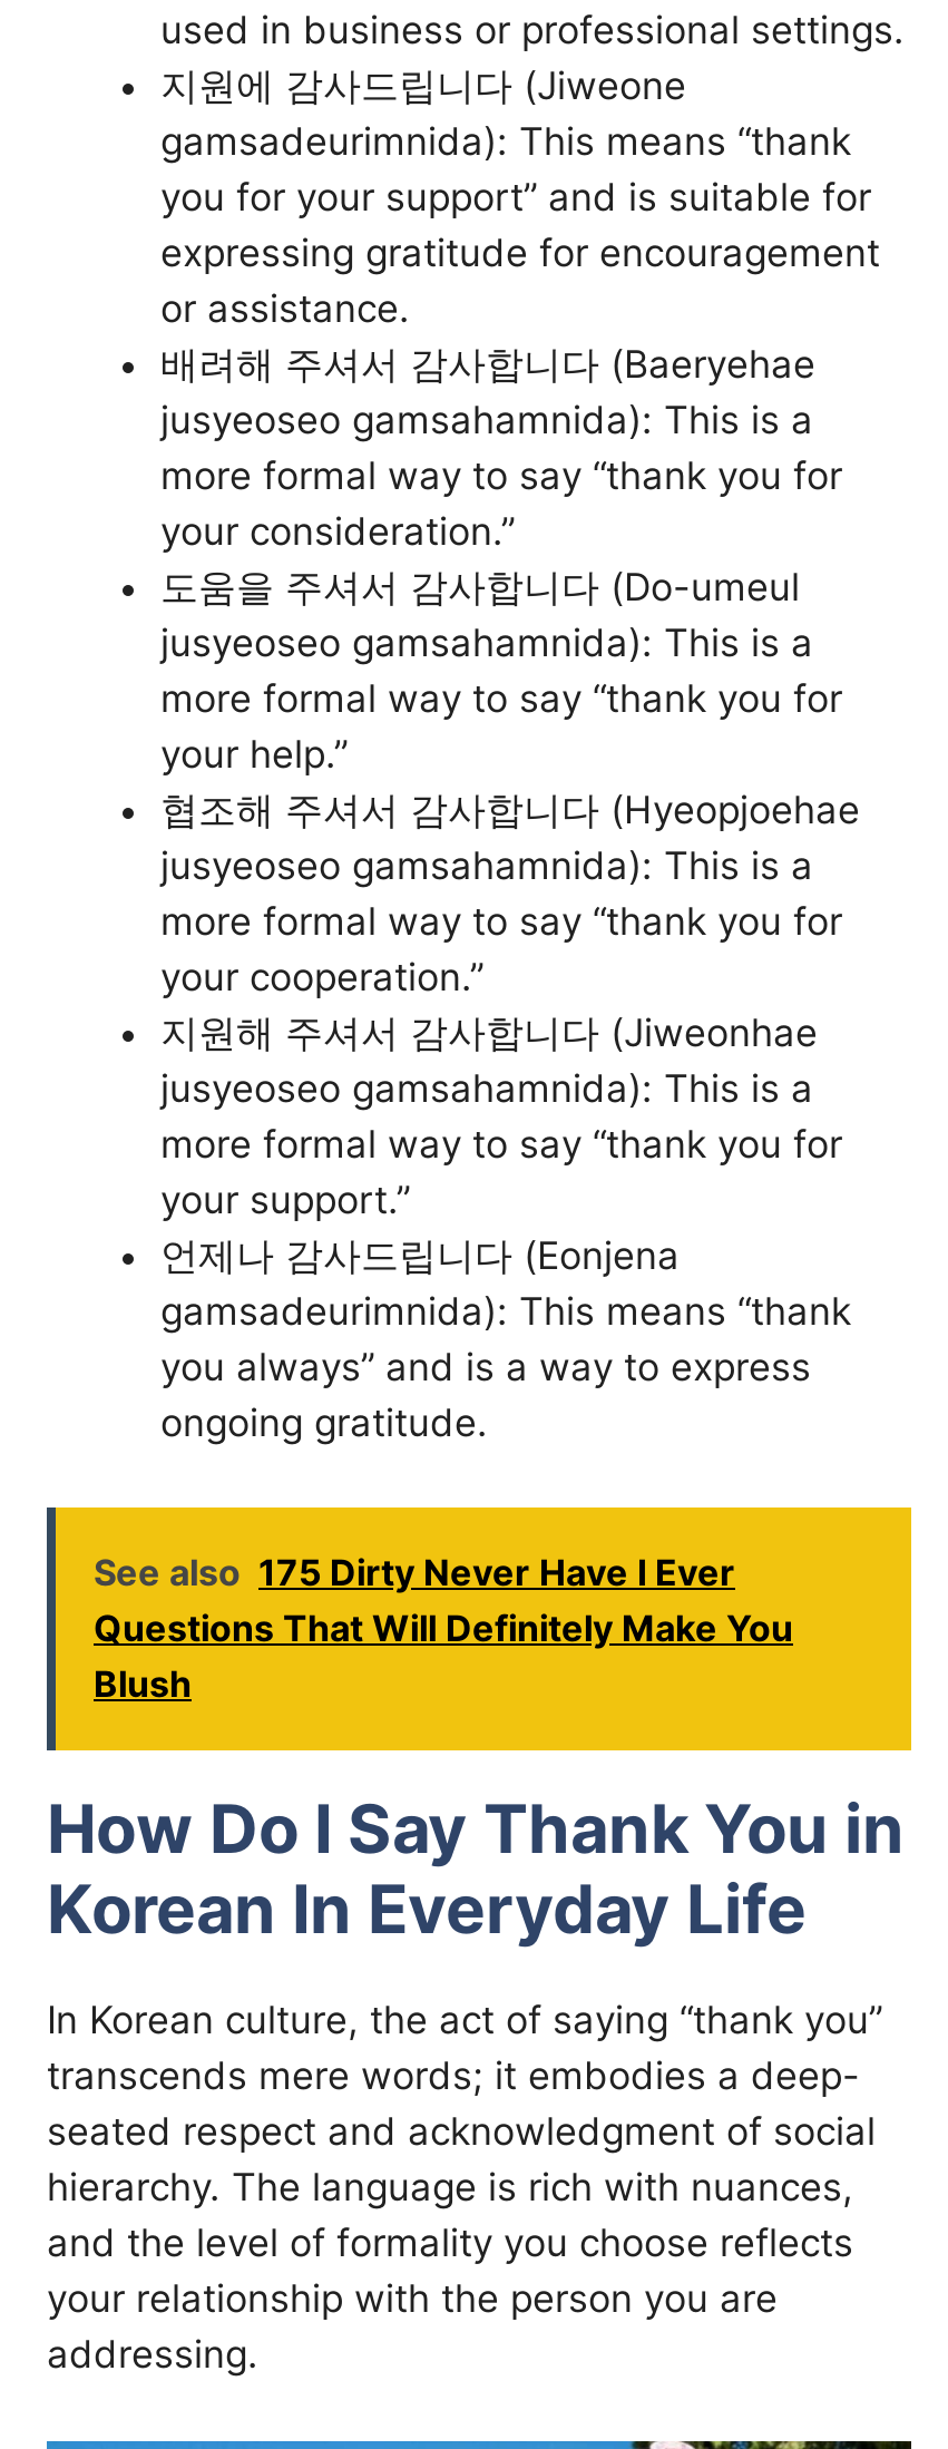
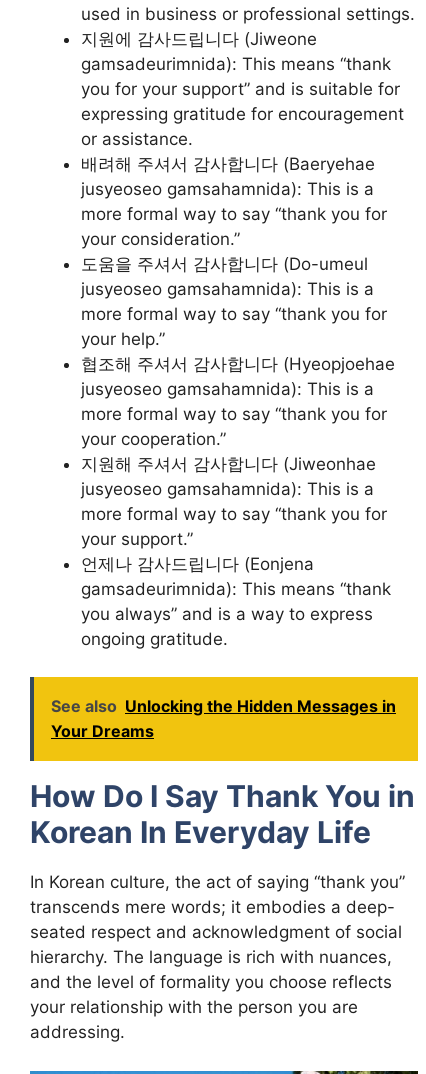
- See also 175 Dirty Never Have I Ever
- Questions That Will Definitely Make You
- Blush
+ See also Unlocking the Hidden Messages in
+ Your Dreams
